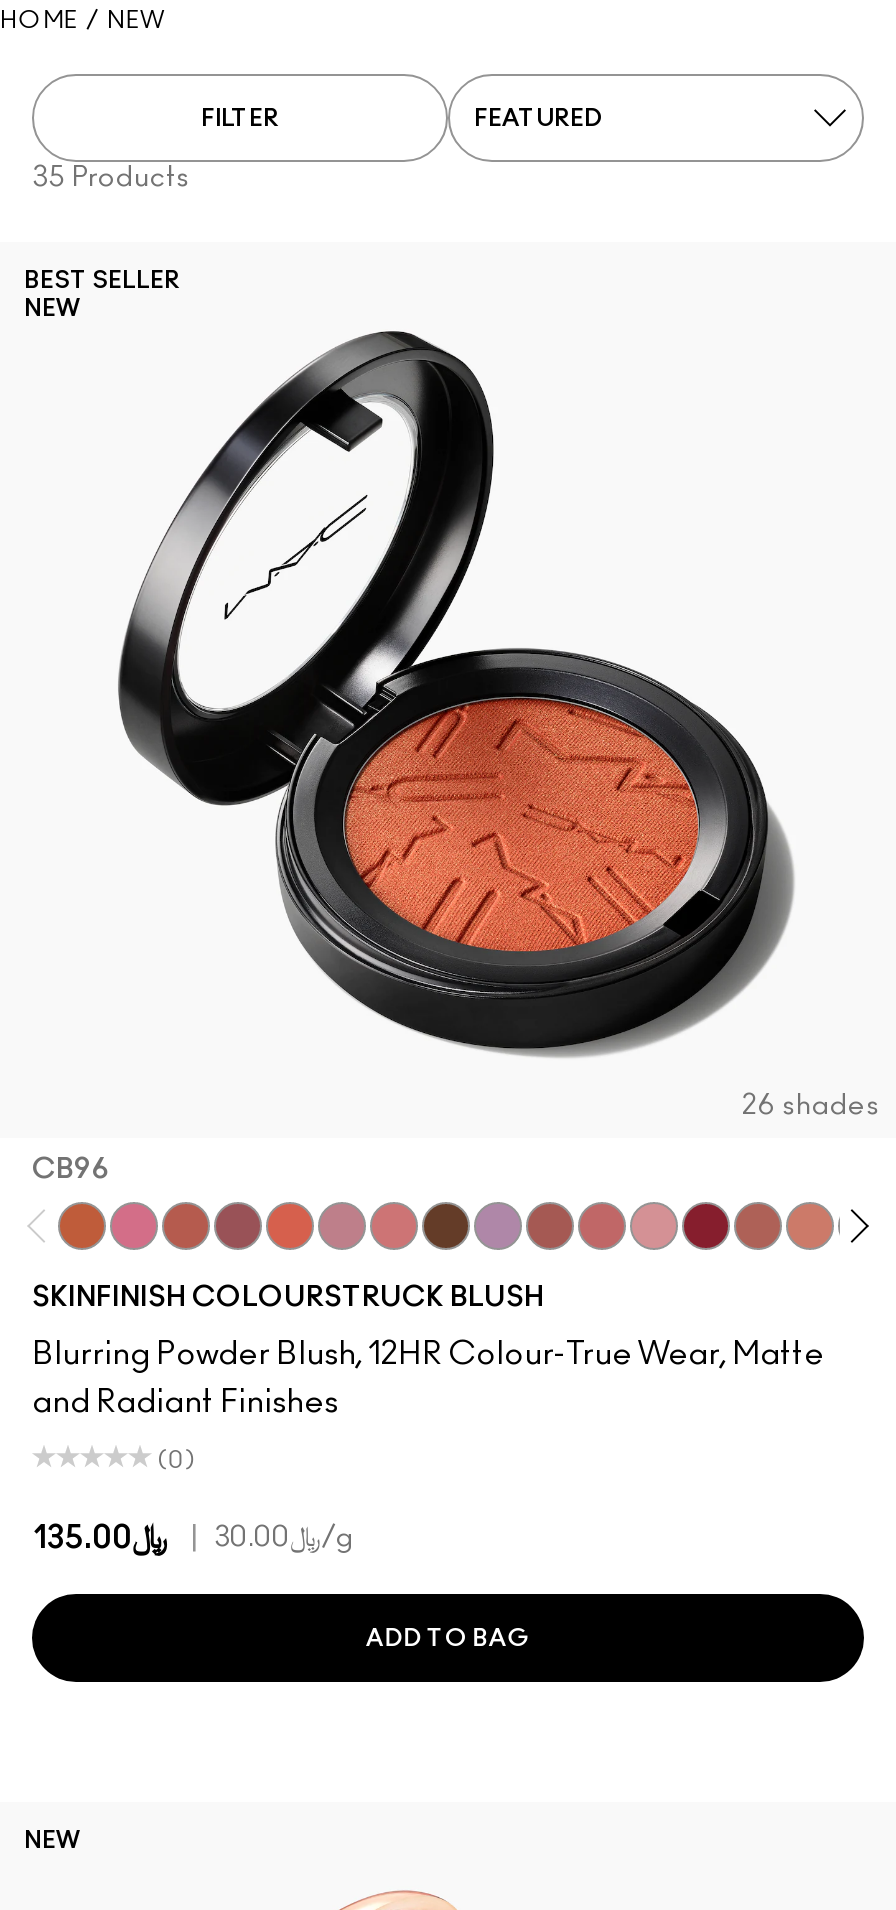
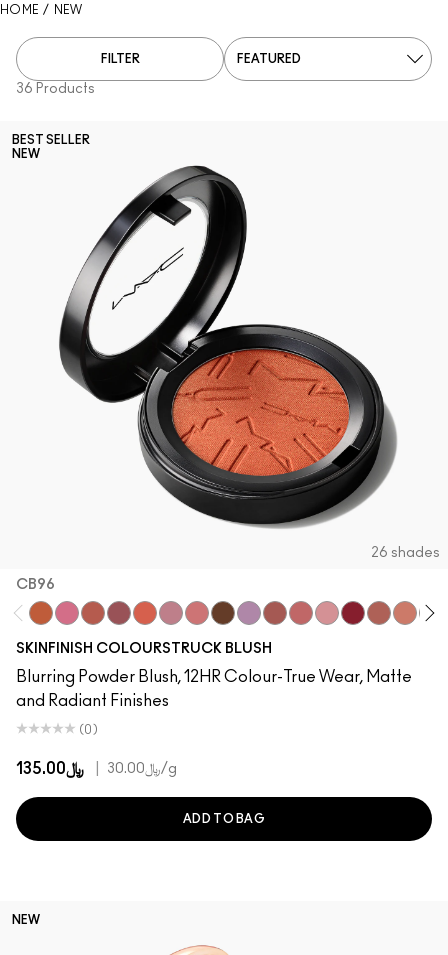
- 35 Products
+ 36 Products
